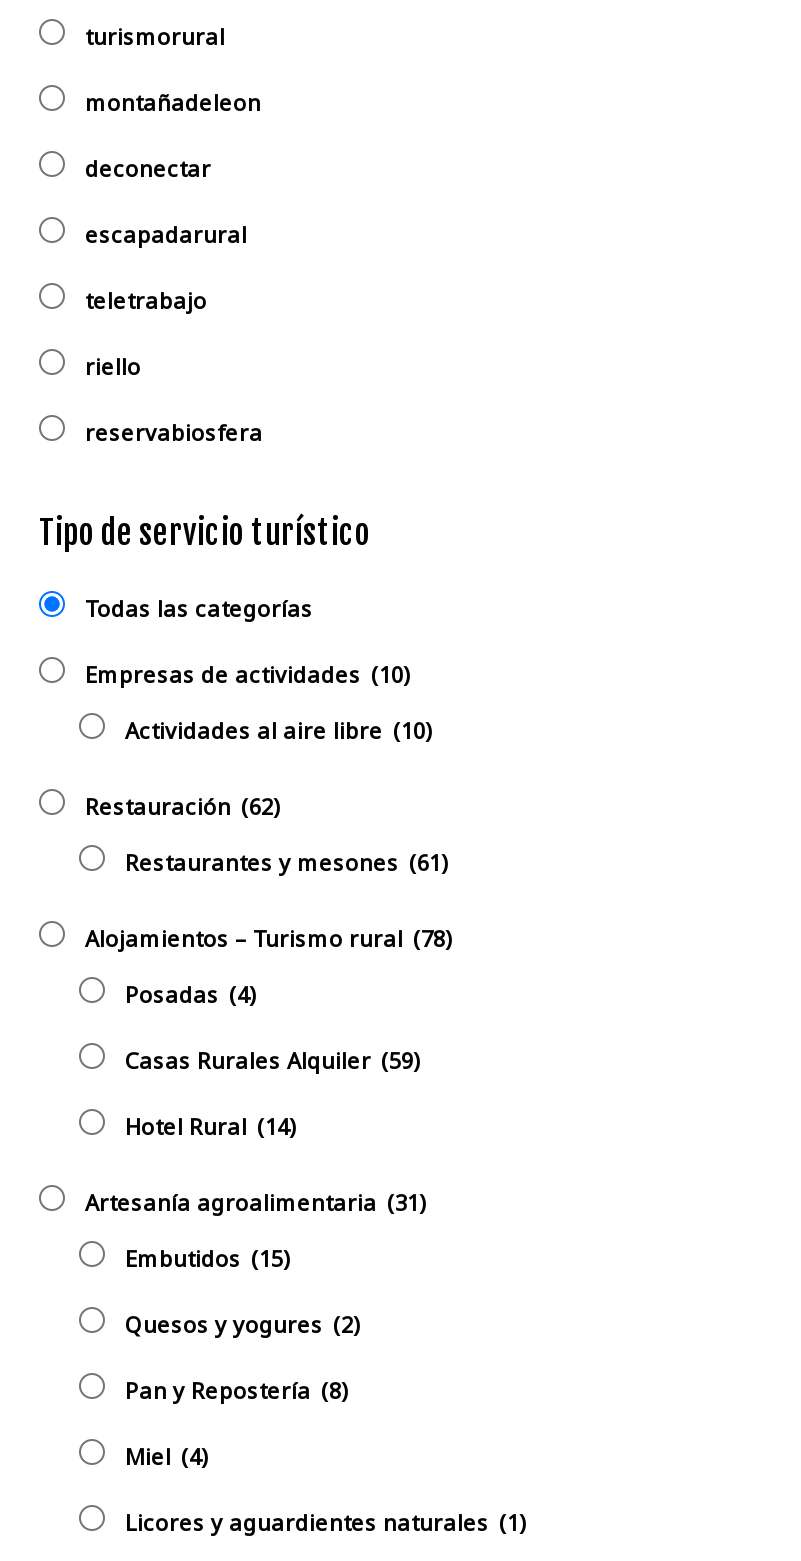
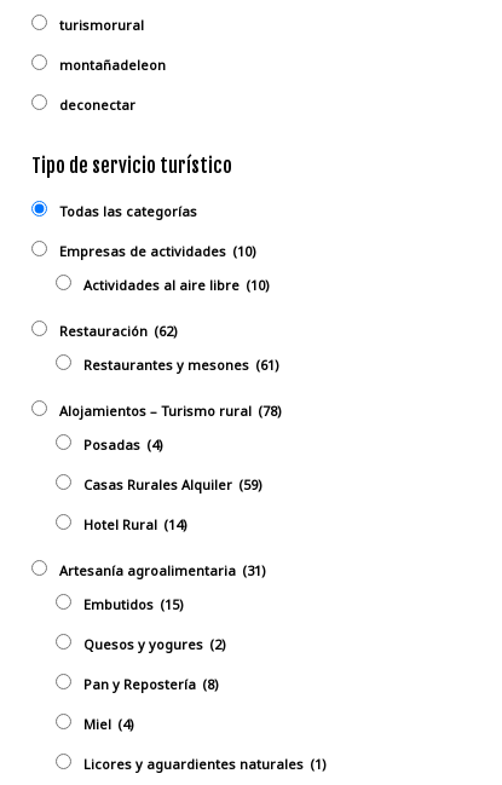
- escapadarural
- teletrabajo
- riello
- reservabiosfera
